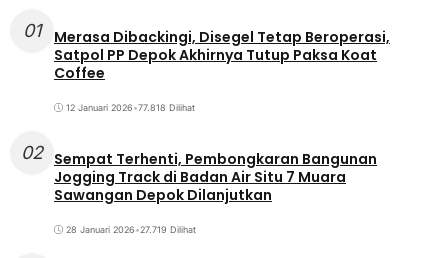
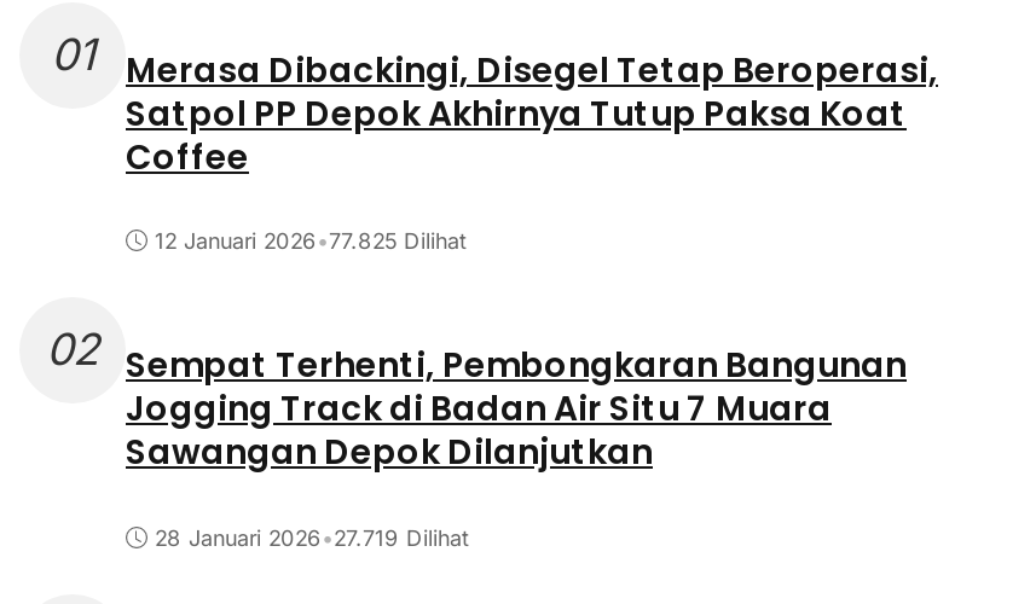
- 12 Januari 2026 •77.818 Dilihat
+ 12 Januari 2026 •77.825 Dilihat
